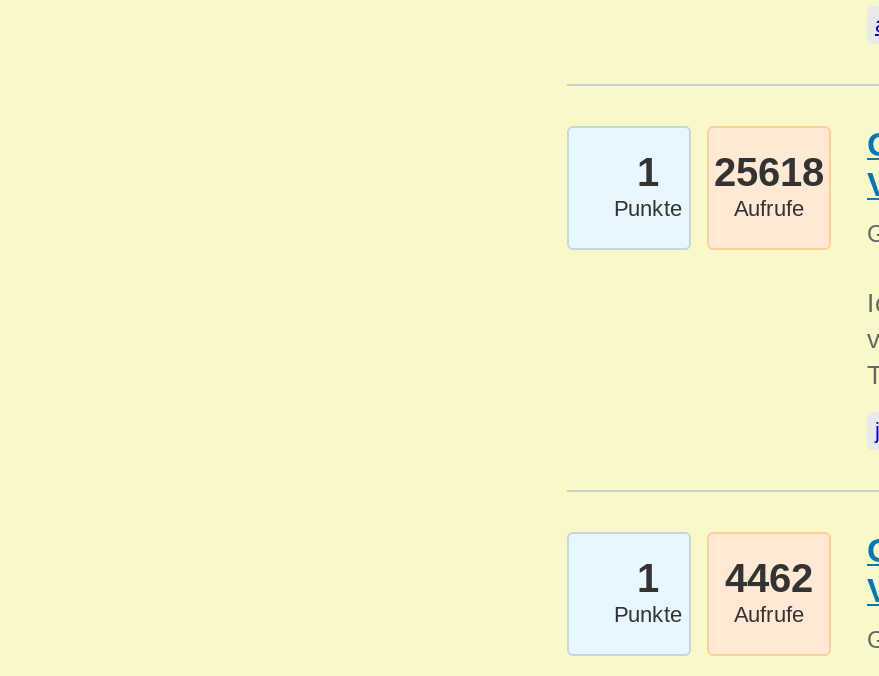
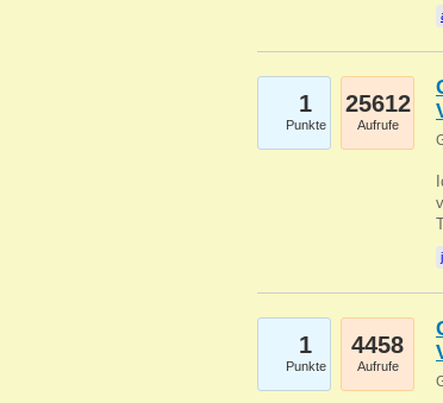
- 25618
+ 25612

- 4462
+ 4458
